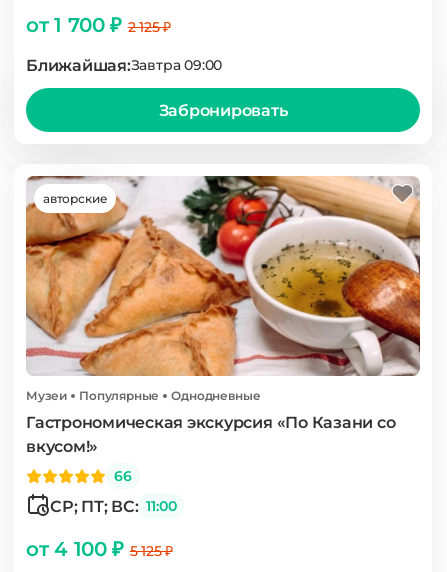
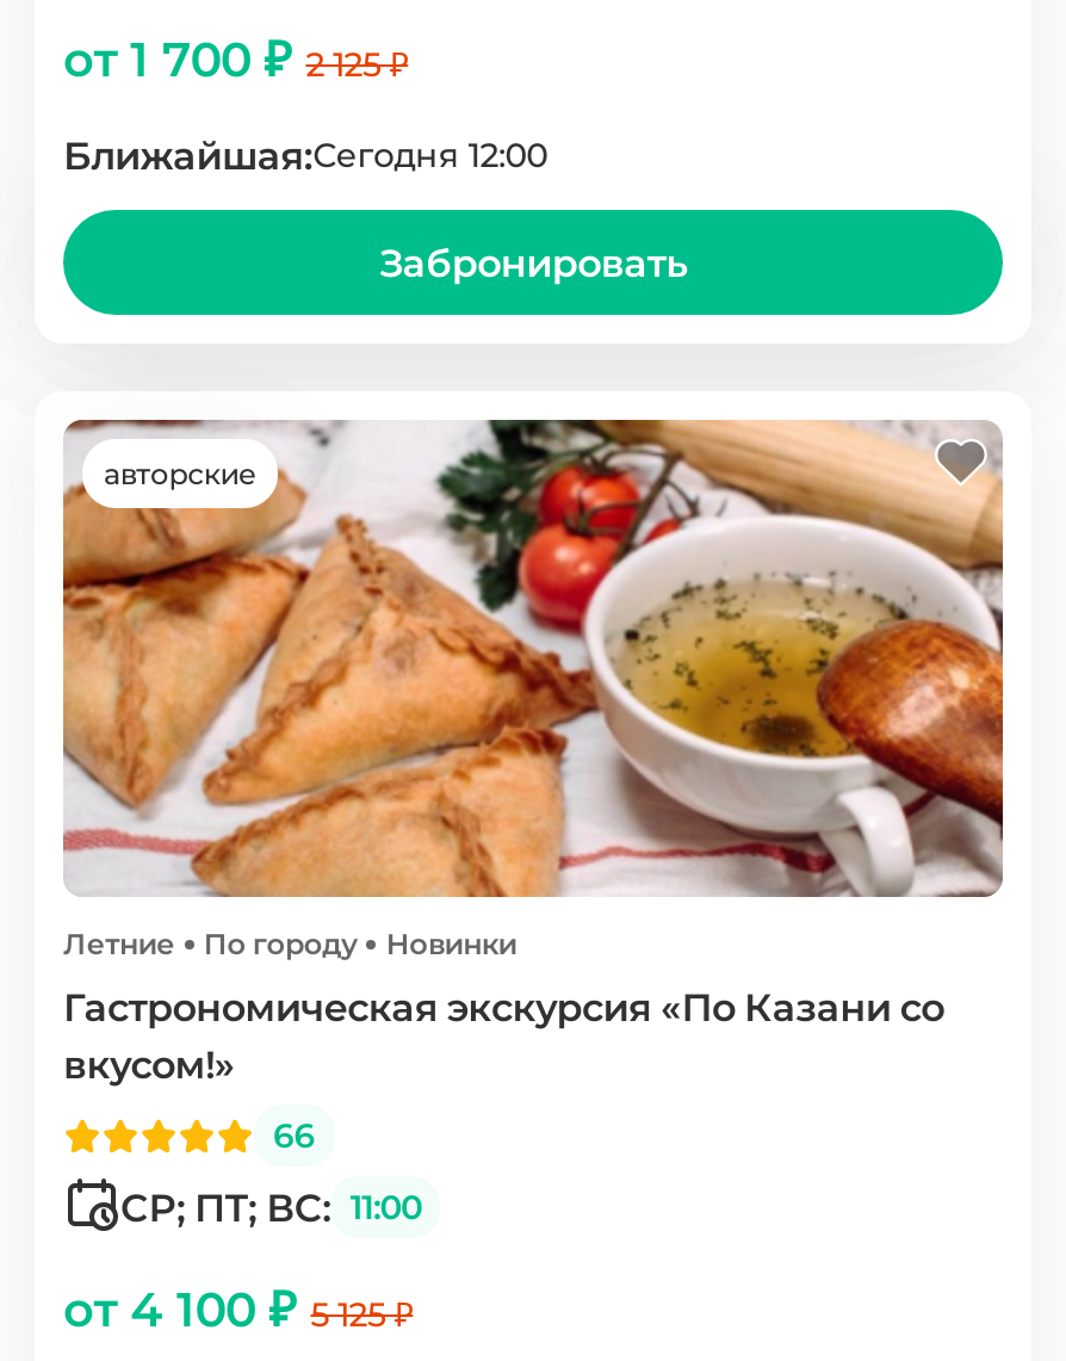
- Ближайшая:Завтра 09:00
+ Ближайшая:Сегодня 12:00

- Музеи
- Популярные
- Однодневные
+ Летние
+ По городу
+ Новинки
